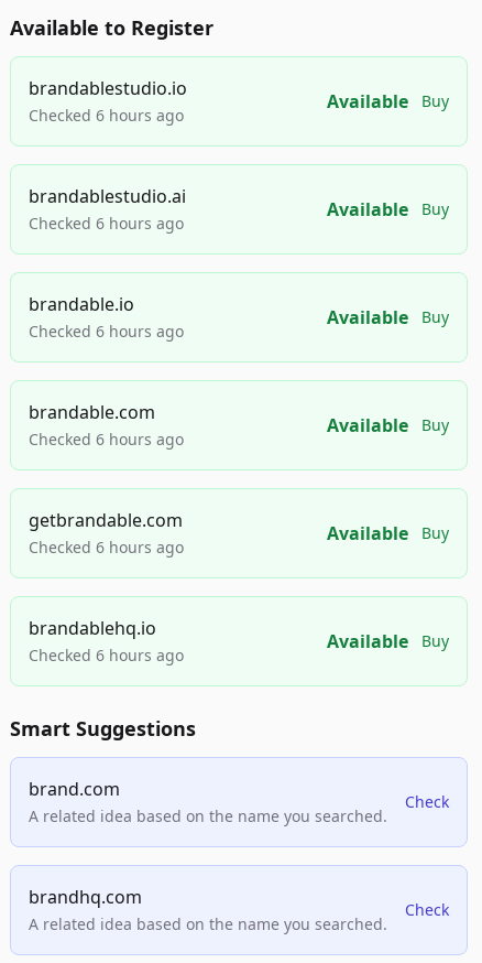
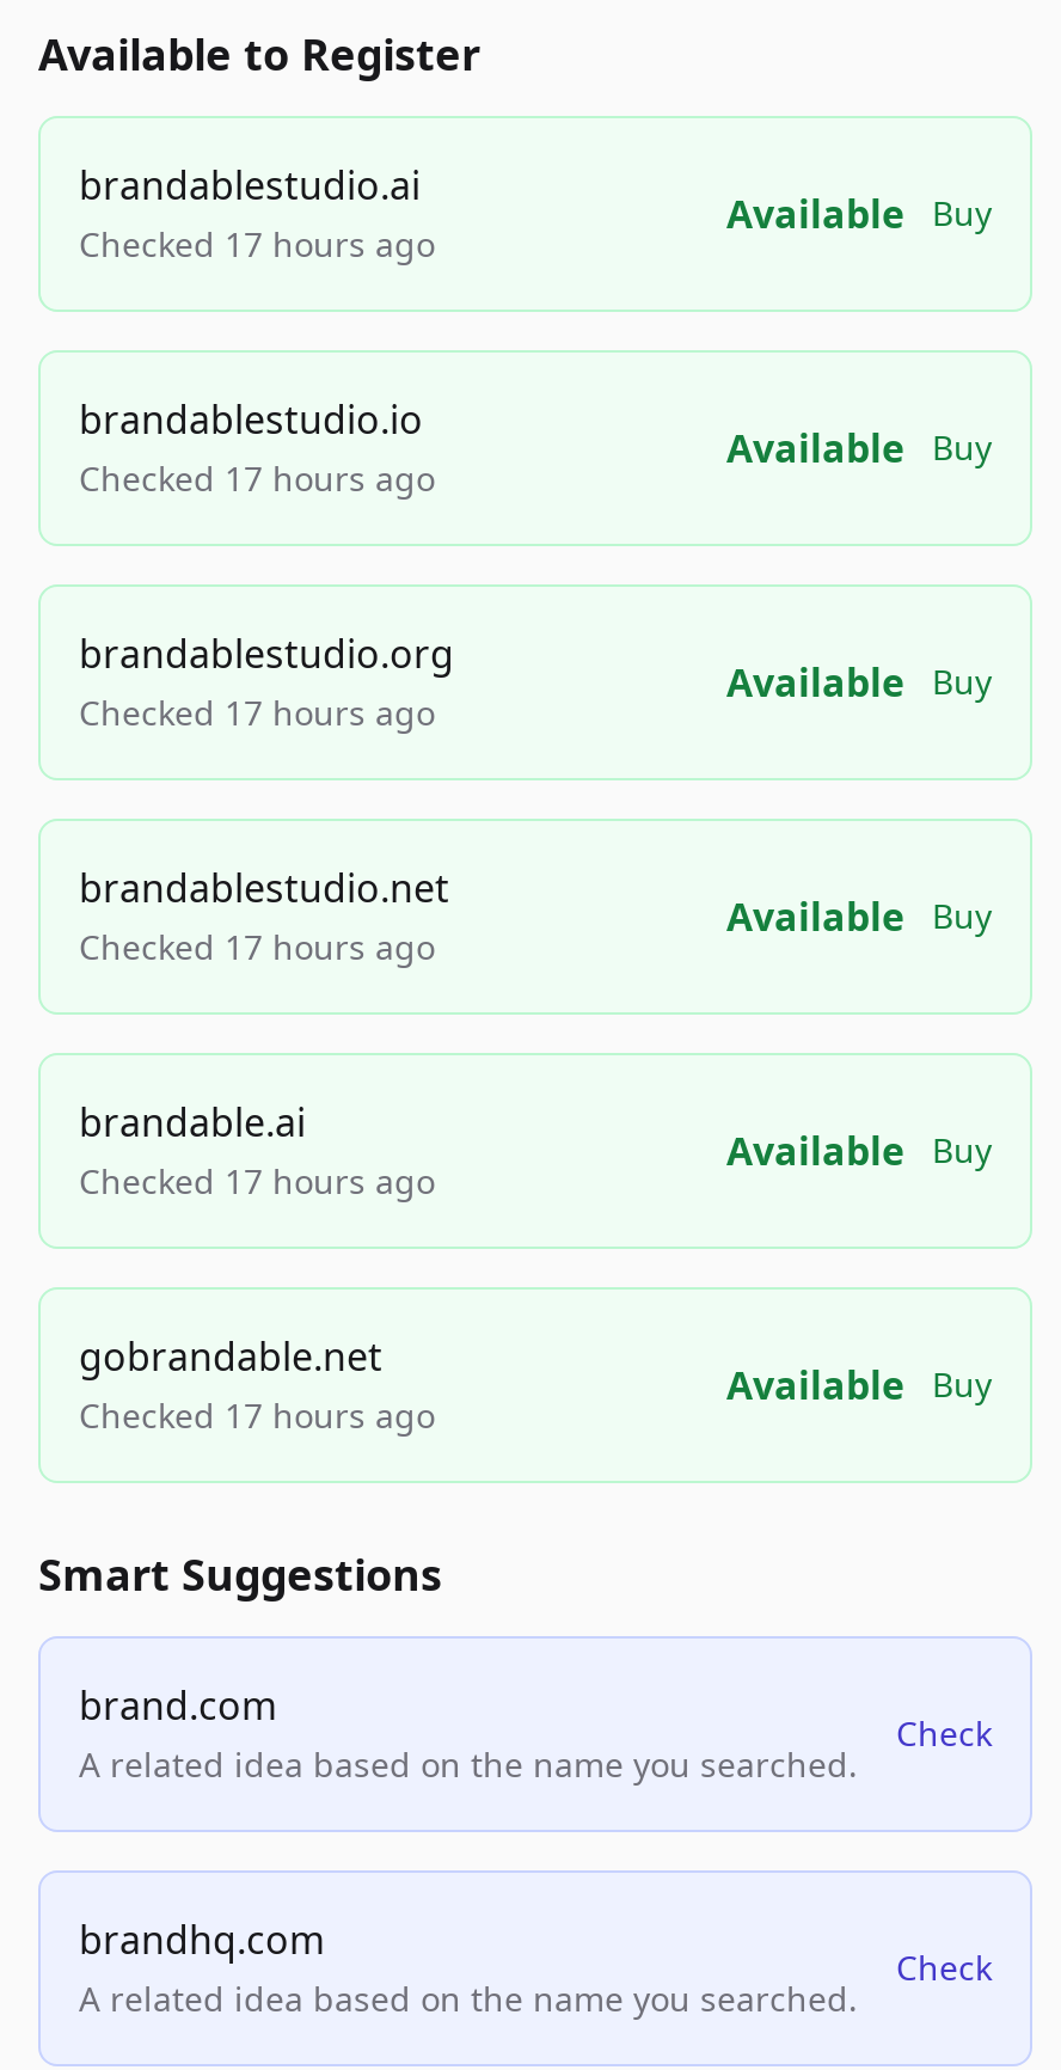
moved down: brandablestudio.io

- Checked 6 hours ago
+ Checked 17 hours ago

moved up: brandablestudio.ai

- Checked 6 hours ago
+ Checked 17 hours ago

- brandable.io
- Checked 6 hours ago
+ brandablestudio.org
+ Checked 17 hours ago

- brandable.com
- Checked 6 hours ago
+ brandablestudio.net
+ Checked 17 hours ago

- getbrandable.com
- Checked 6 hours ago
+ brandable.ai
+ Checked 17 hours ago

- brandablehq.io
- Checked 6 hours ago
+ gobrandable.net
+ Checked 17 hours ago
